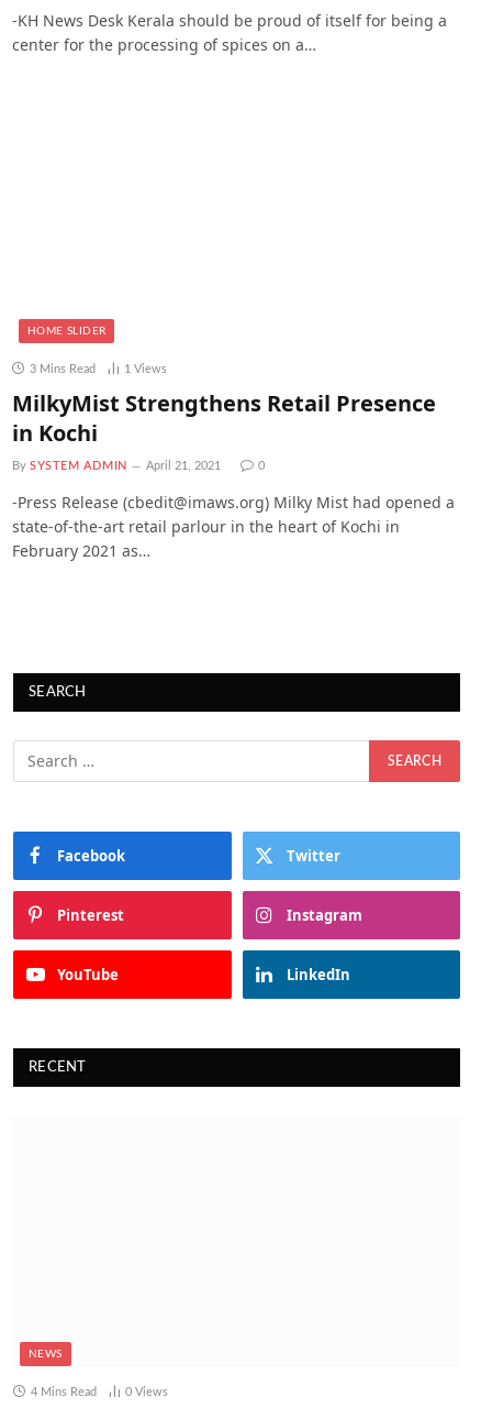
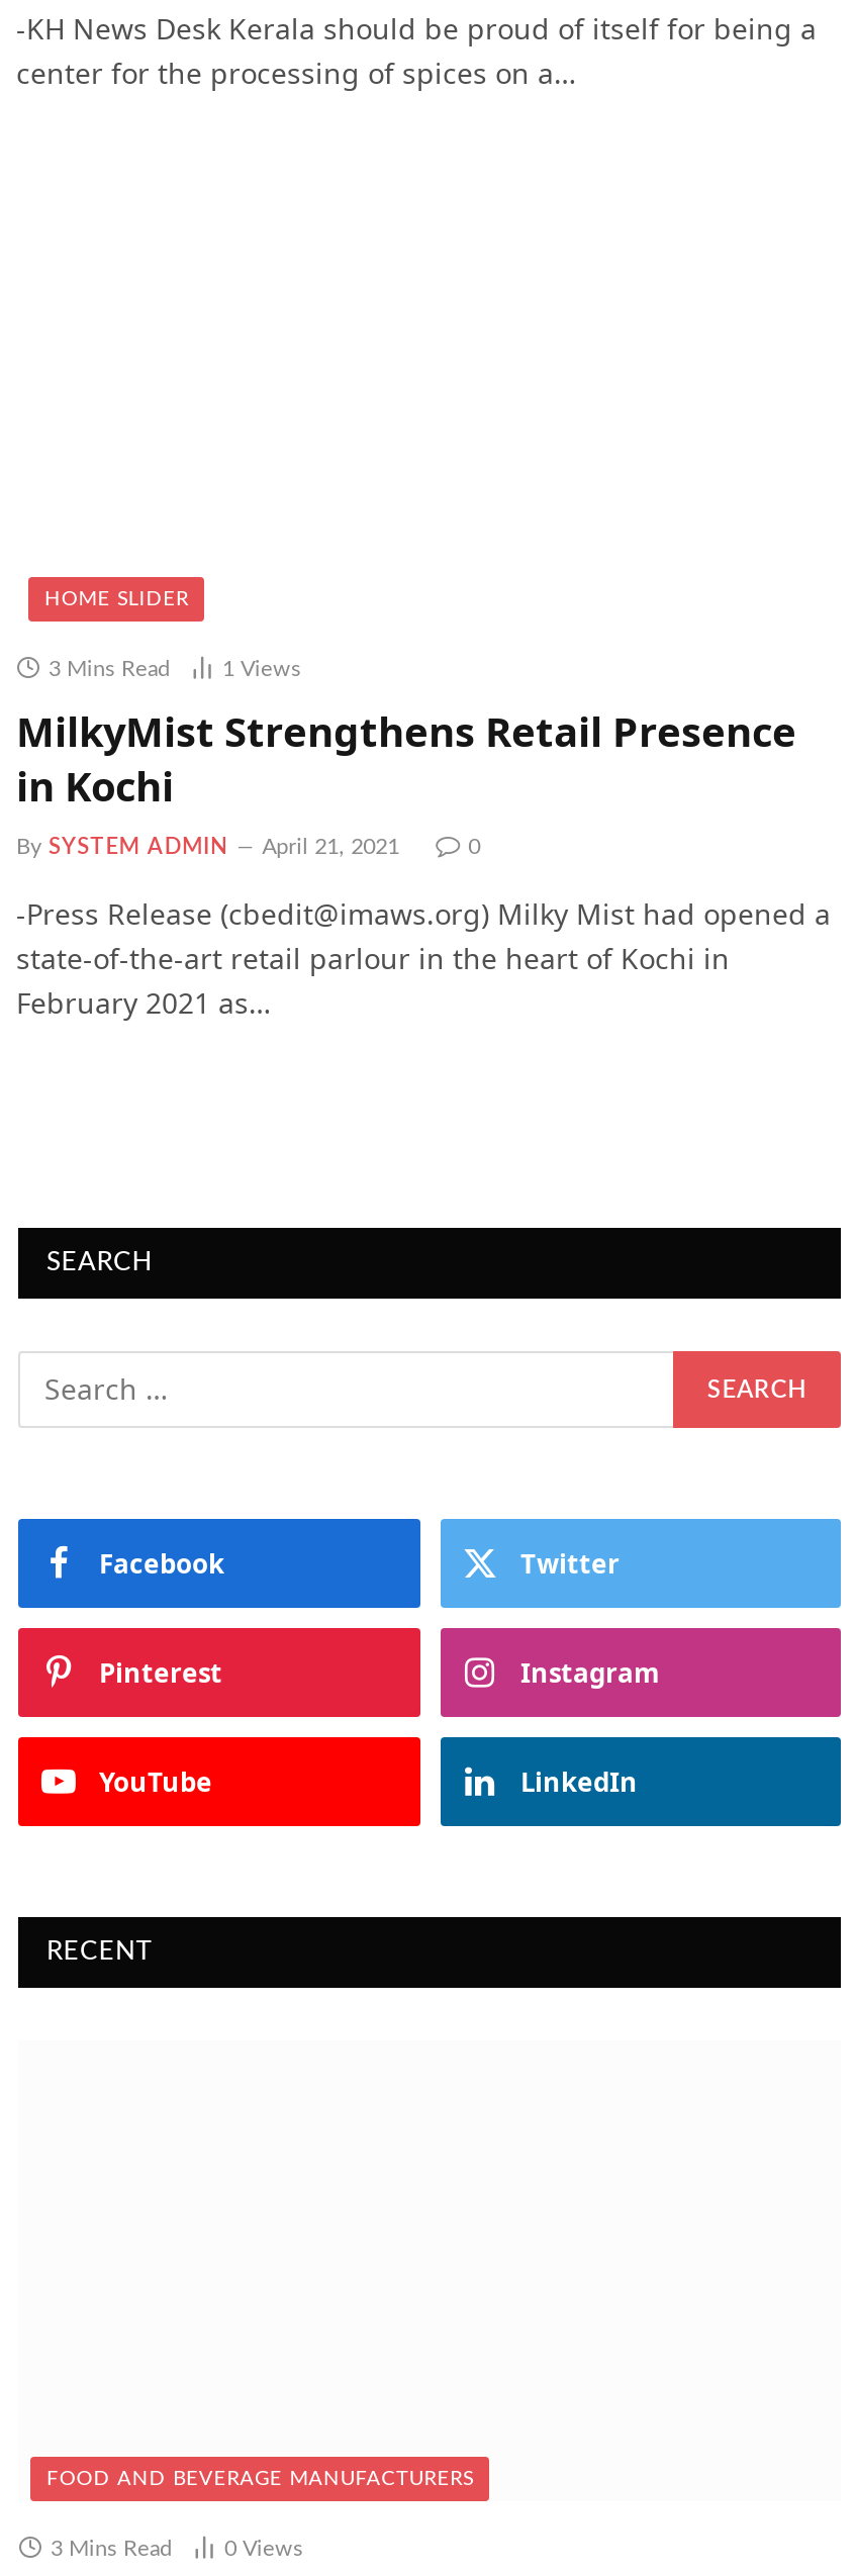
- NEWS
+ FOOD AND BEVERAGE MANUFACTURERS

- 4 Mins Read
+ 3 Mins Read
